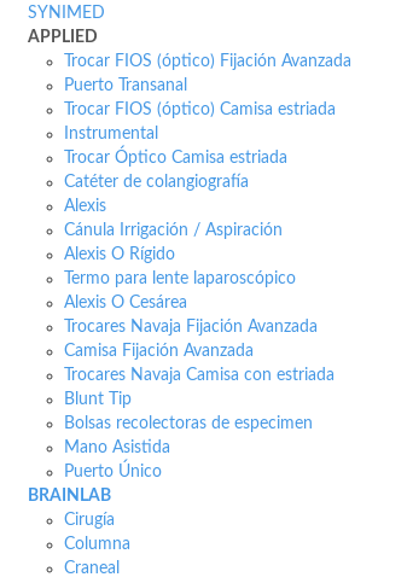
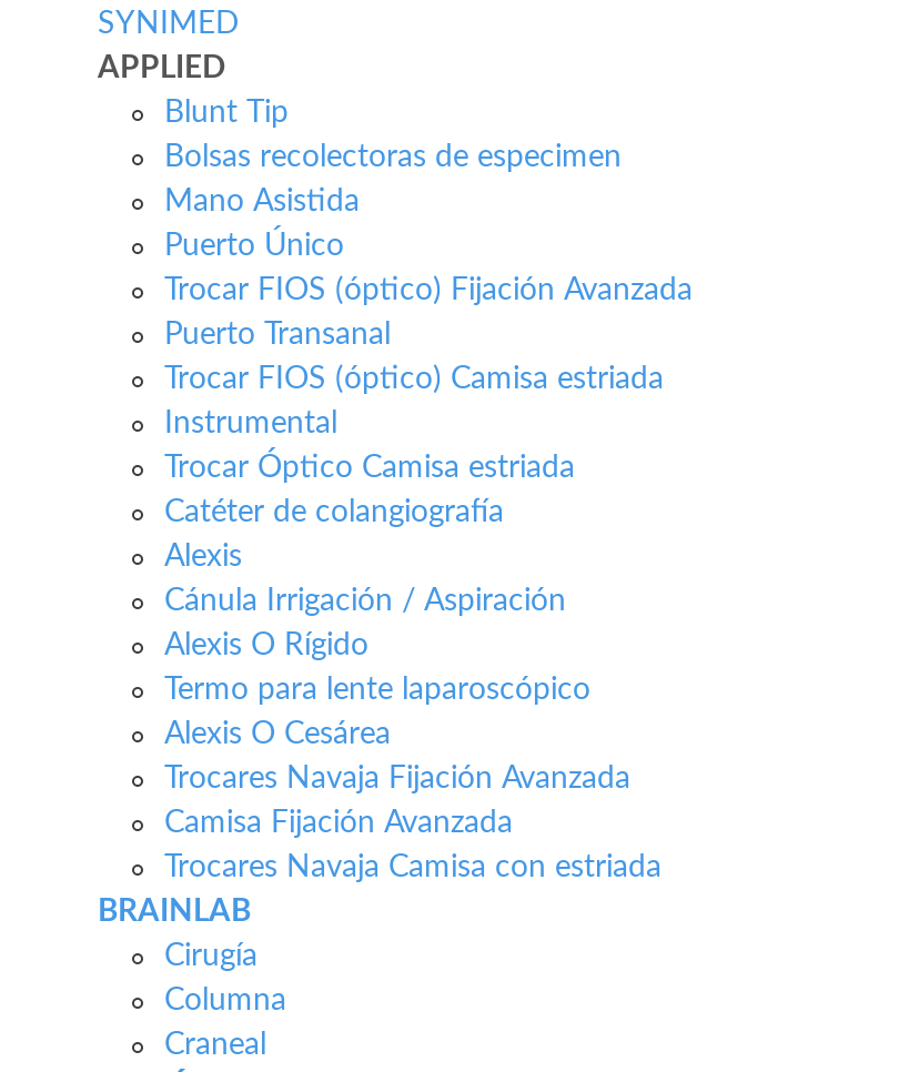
moved down: Trocar FIOS (óptico) Fijación Avanzada | Puerto Transanal | Trocar FIOS (óptico) Camisa estriada | ... | Camisa Fijación Avanzada | Trocares Navaja Camisa con estriada

moved up: Blunt Tip | Bolsas recolectoras de especimen | Mano Asistida | Puerto Único
